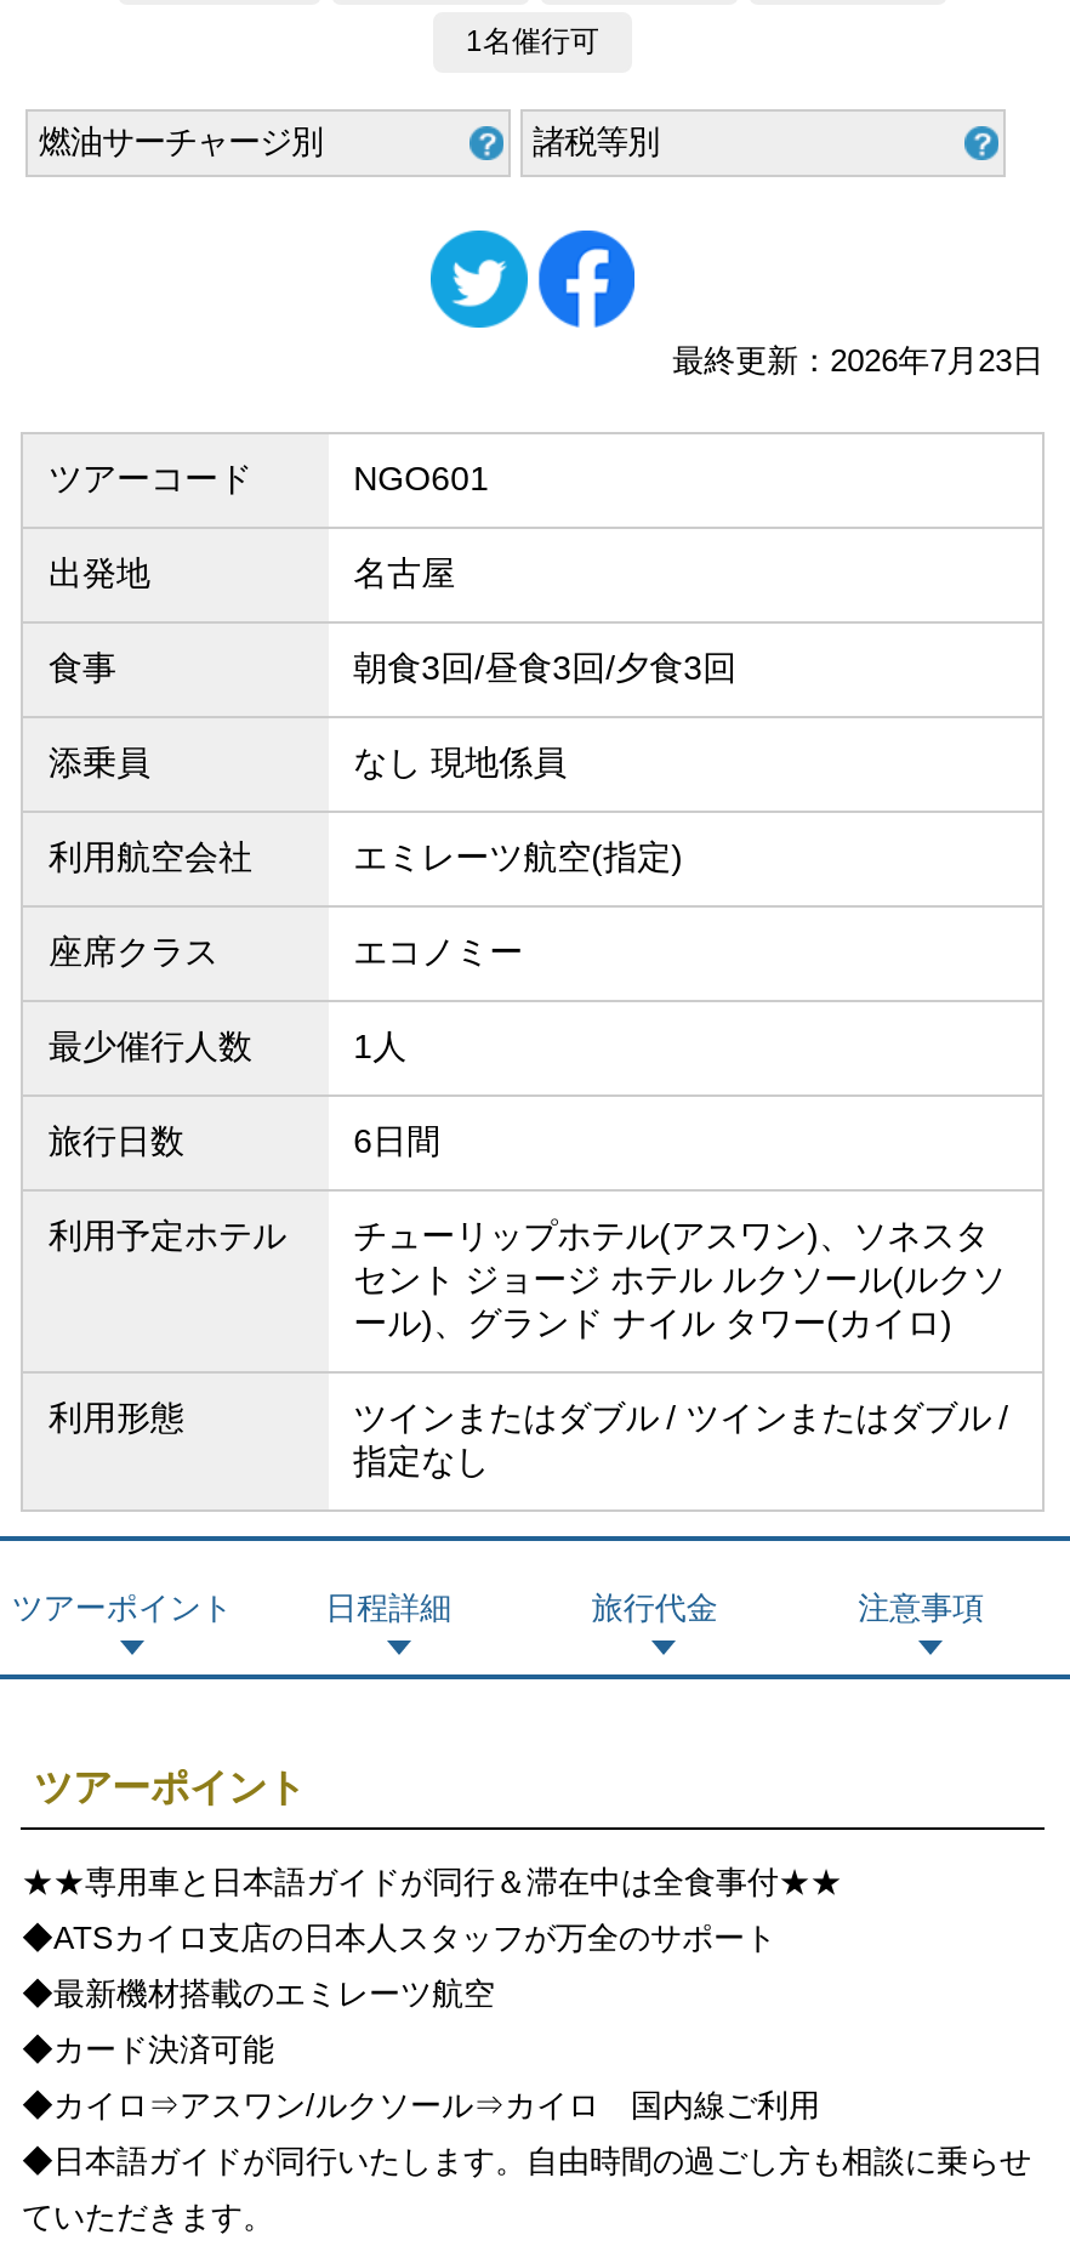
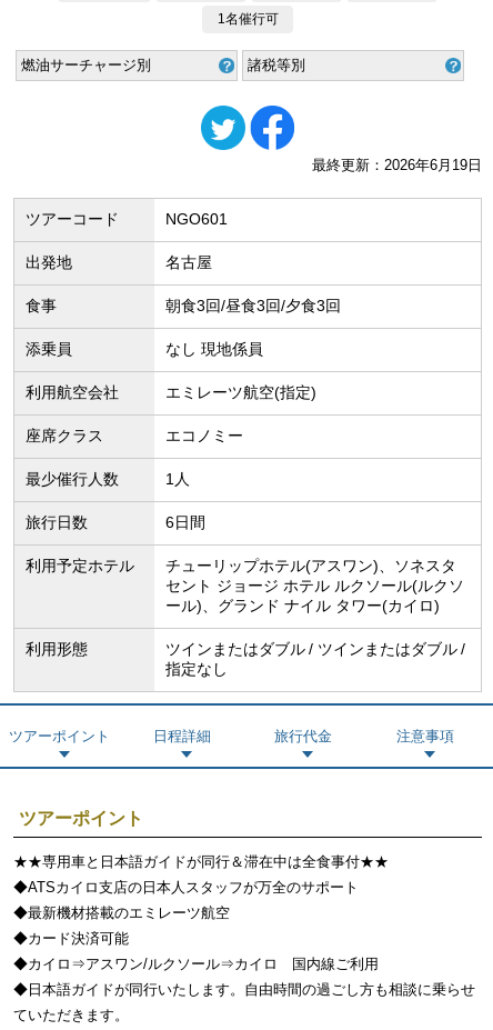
- 最終更新：2026年7月23日
+ 最終更新：2026年6月19日
